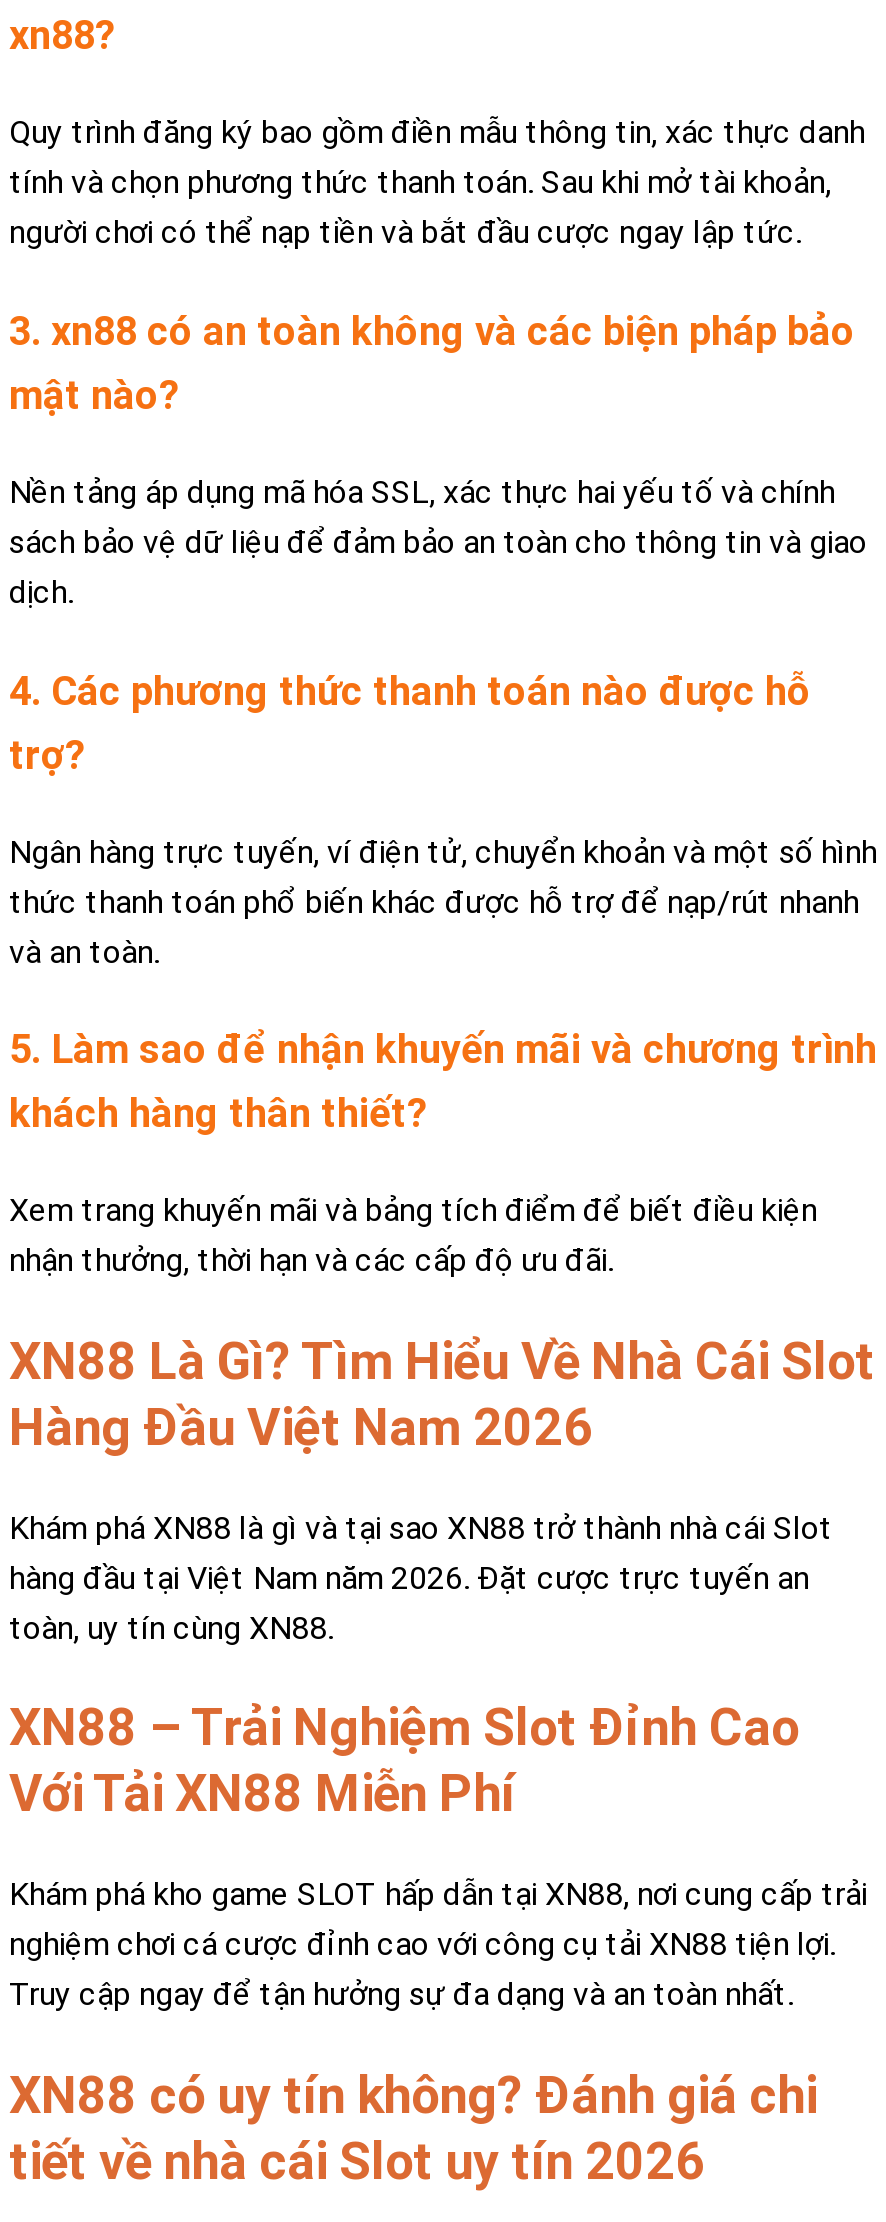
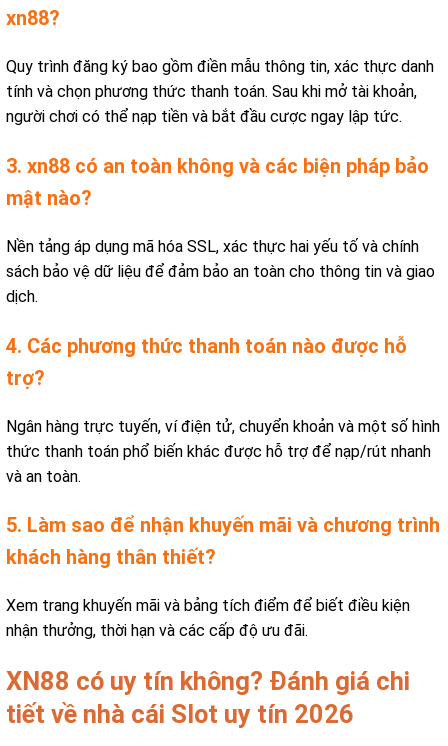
- XN88 Là Gì? Tìm Hiểu Về Nhà Cái Slot
- Hàng Đầu Việt Nam 2026
- Khám phá XN88 là gì và tại sao XN88 trở thành nhà cái Slot
- hàng đầu tại Việt Nam năm 2026. Đặt cược trực tuyến an
- toàn, uy tín cùng XN88.
- XN88 – Trải Nghiệm Slot Đỉnh Cao
- Với Tải XN88 Miễn Phí
- Khám phá kho game SLOT hấp dẫn tại XN88, nơi cung cấp trải
- nghiệm chơi cá cược đỉnh cao với công cụ tải XN88 tiện lợi.
- Truy cập ngay để tận hưởng sự đa dạng và an toàn nhất.
